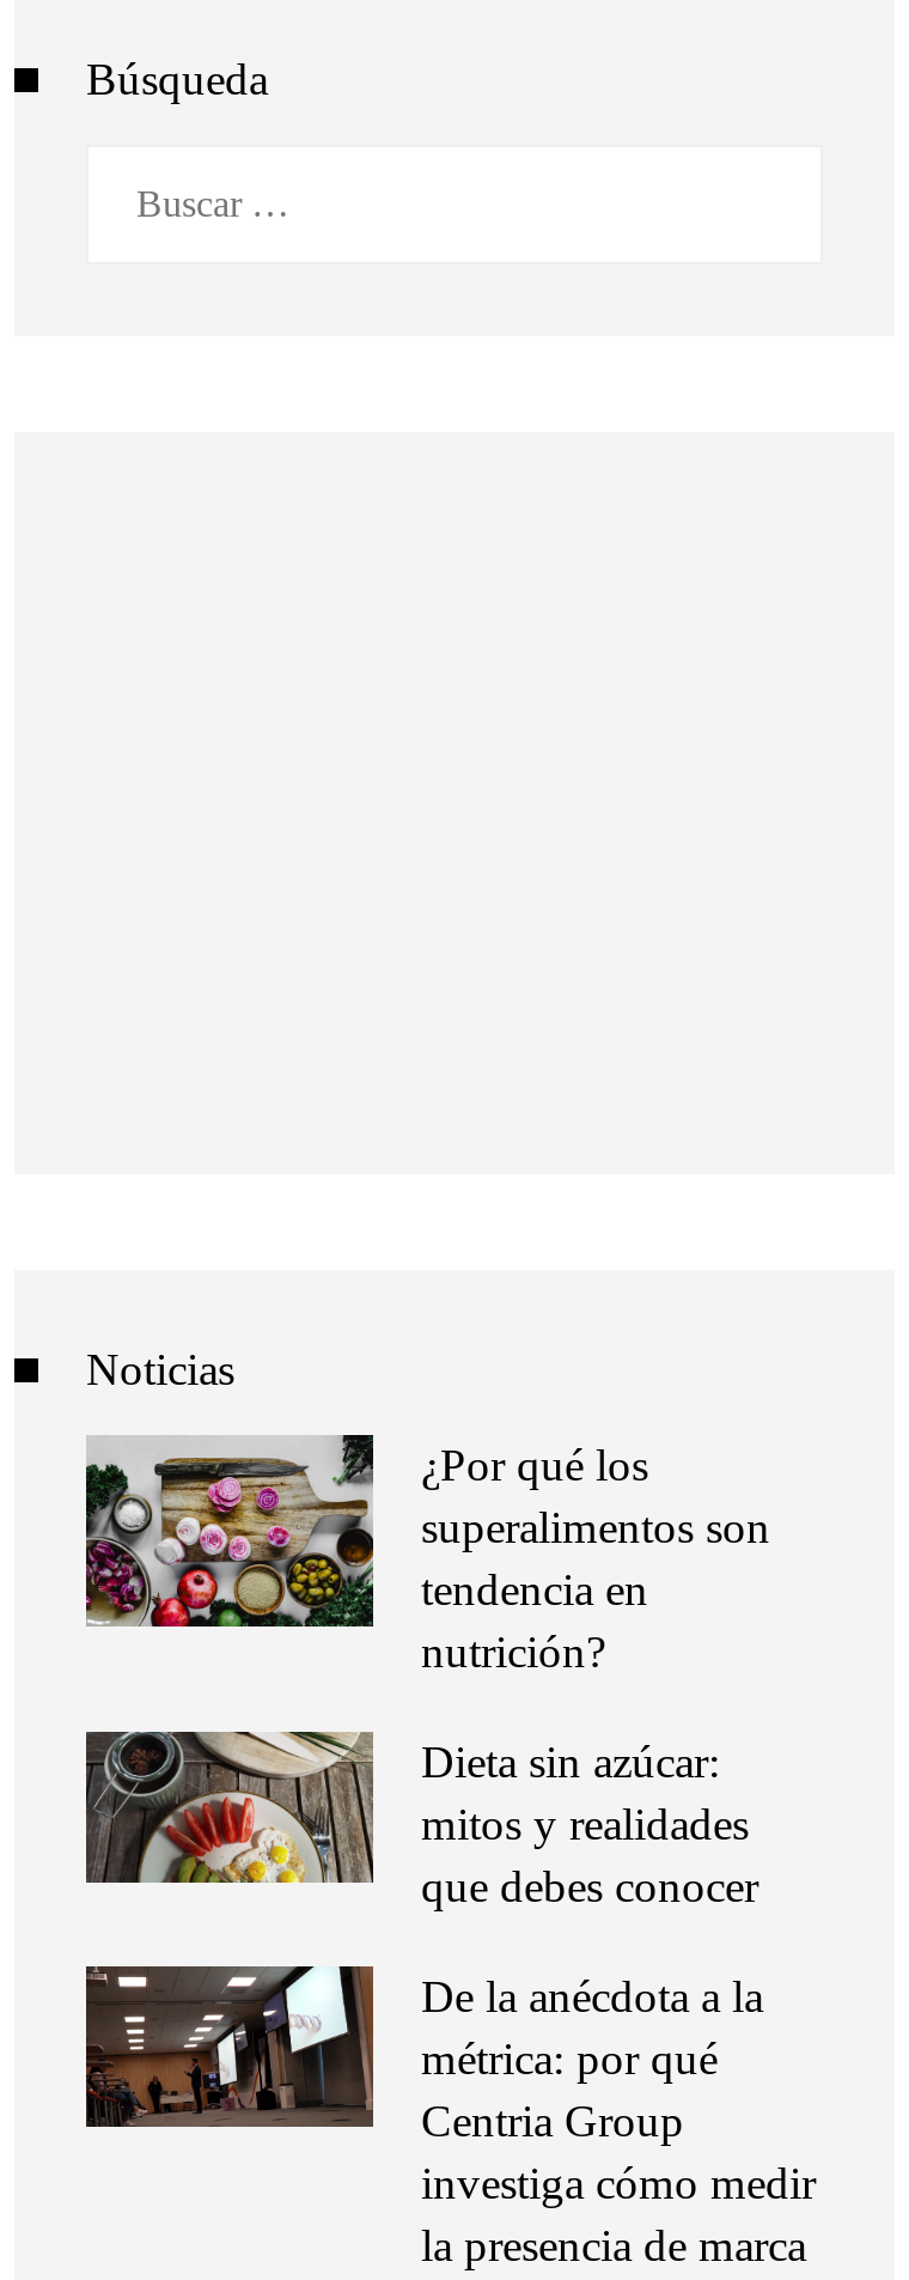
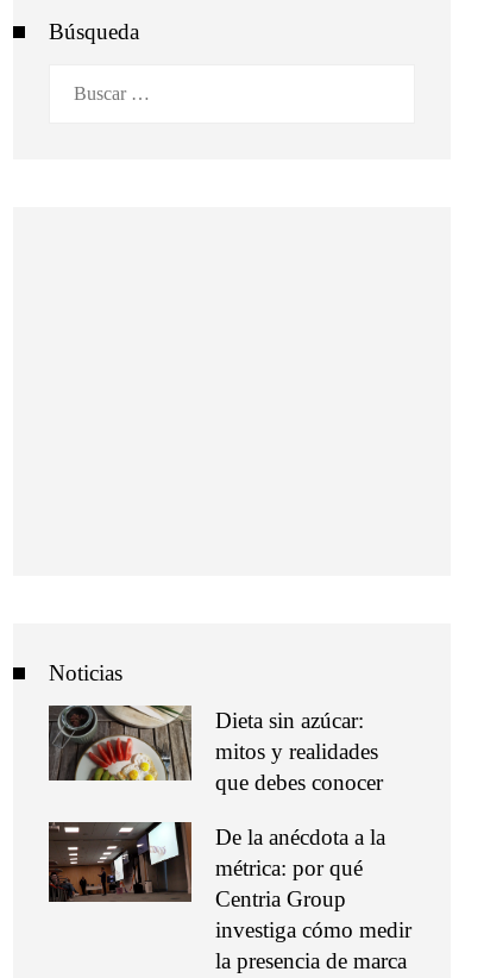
- [image]
- ¿Por qué los
- superalimentos son
- tendencia en
- nutrición?
